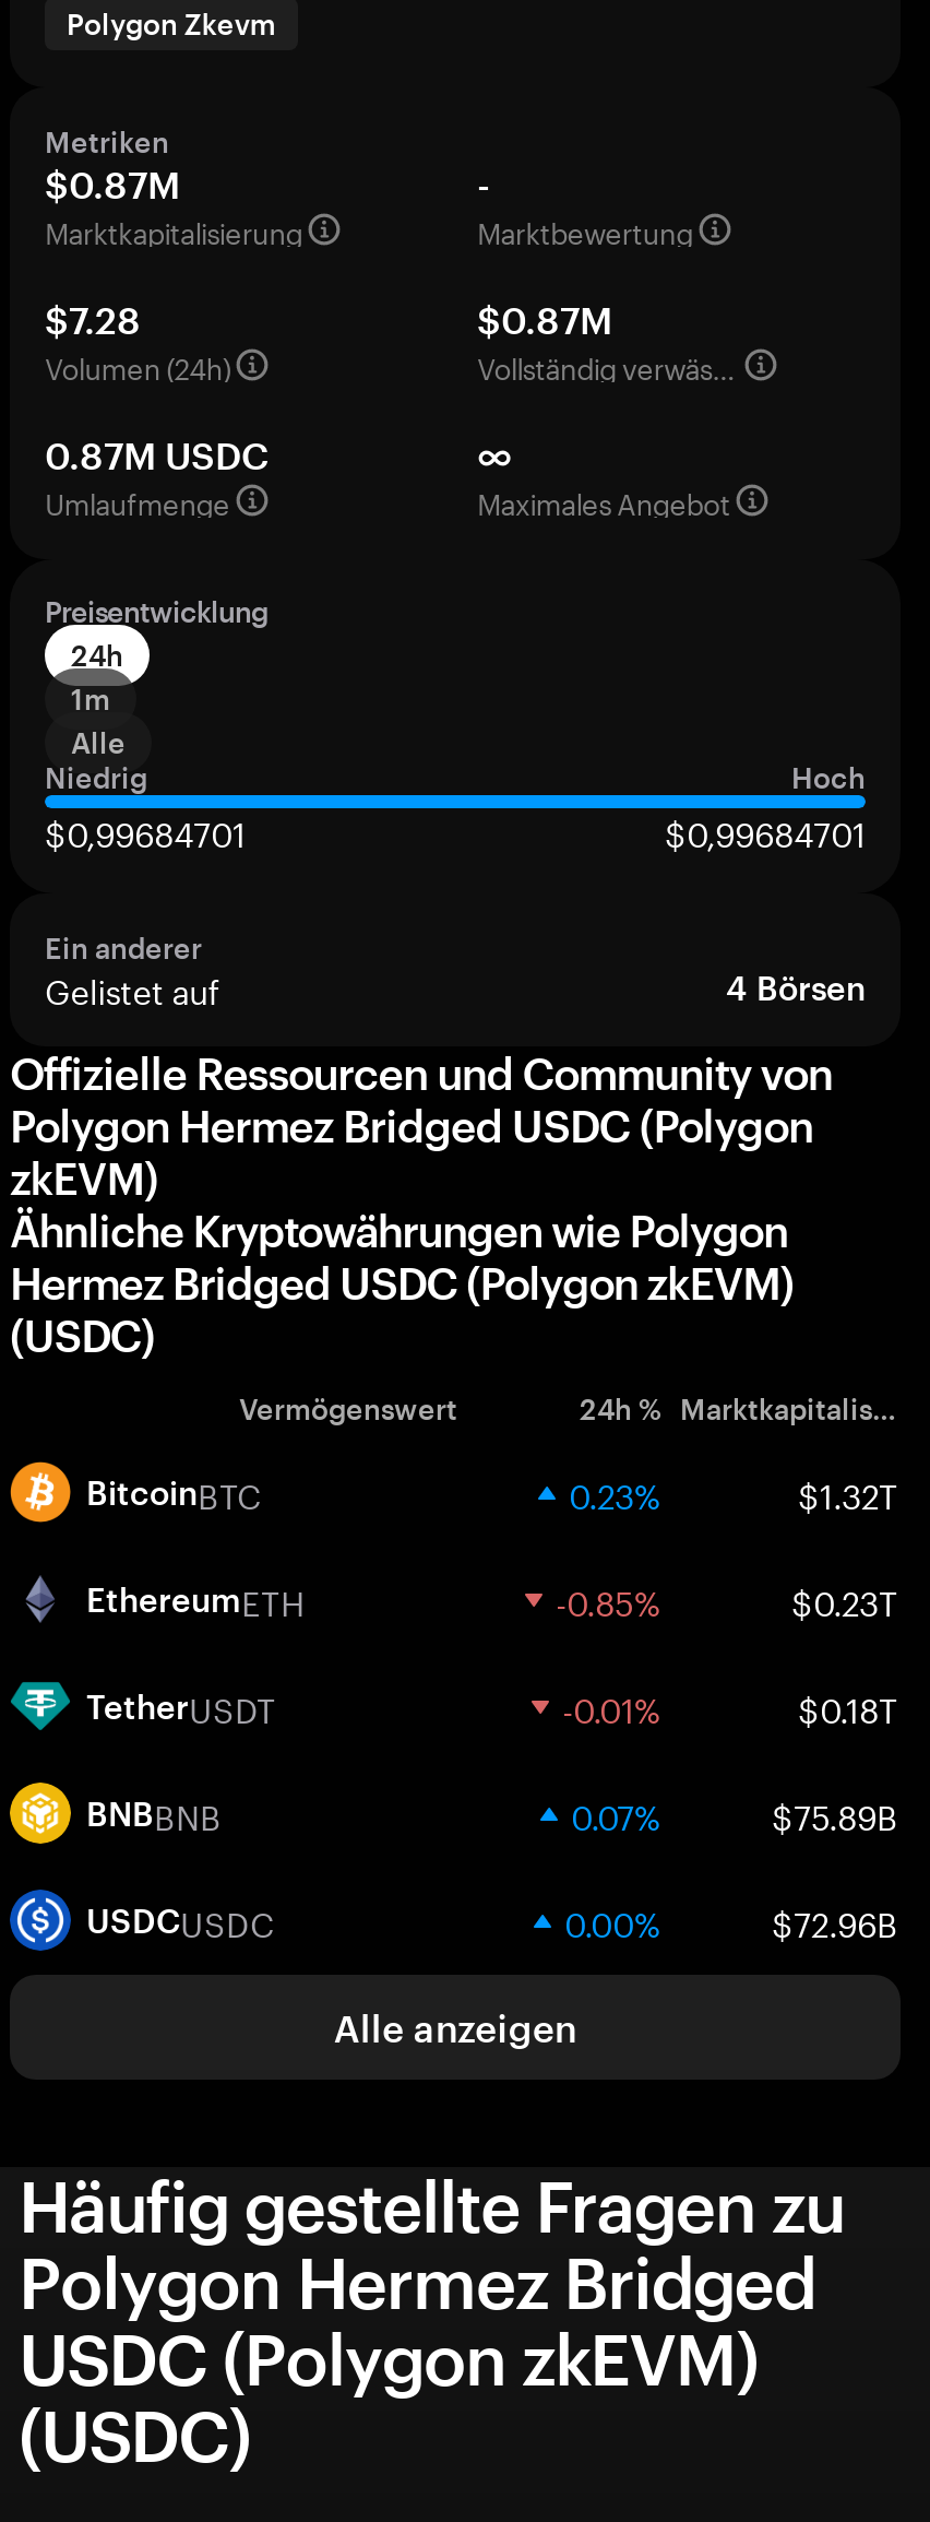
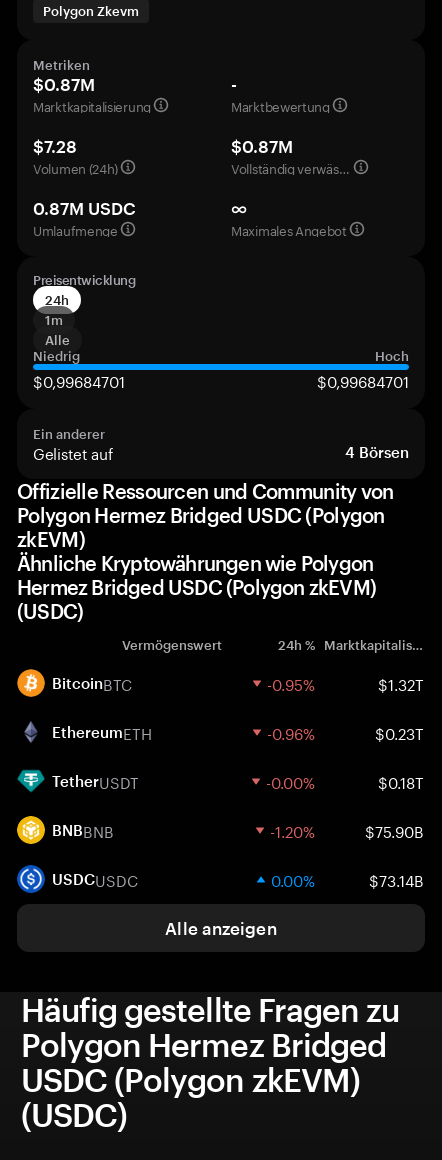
- 0.23%
+ -0.95%

- -0.85%
+ -0.96%

- -0.01%
+ -0.00%

- 0.07%
- $75.89B
+ -1.20%
+ $75.90B

- $72.96B
+ $73.14B
